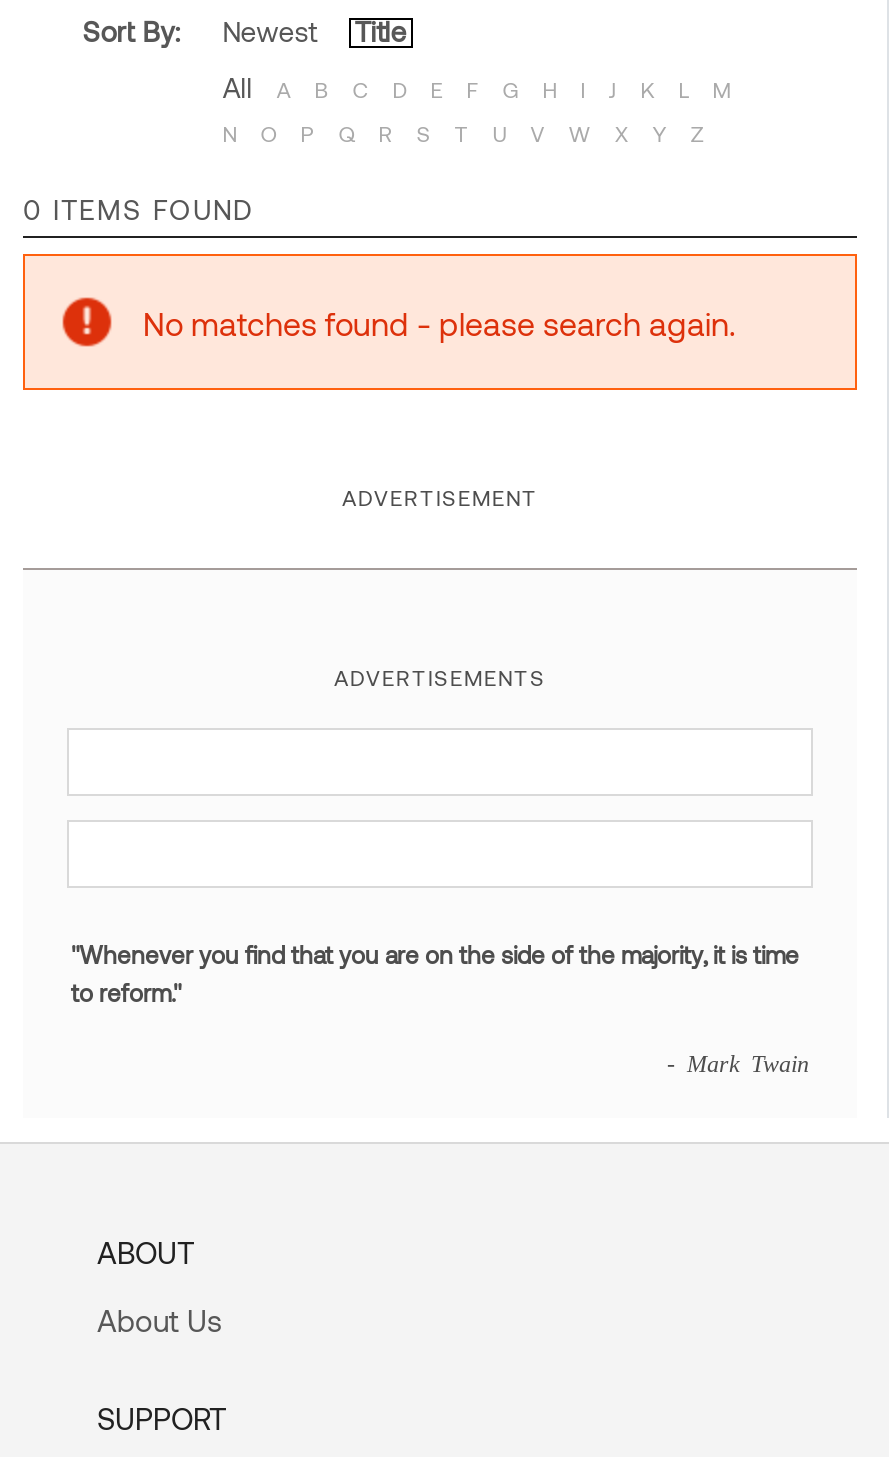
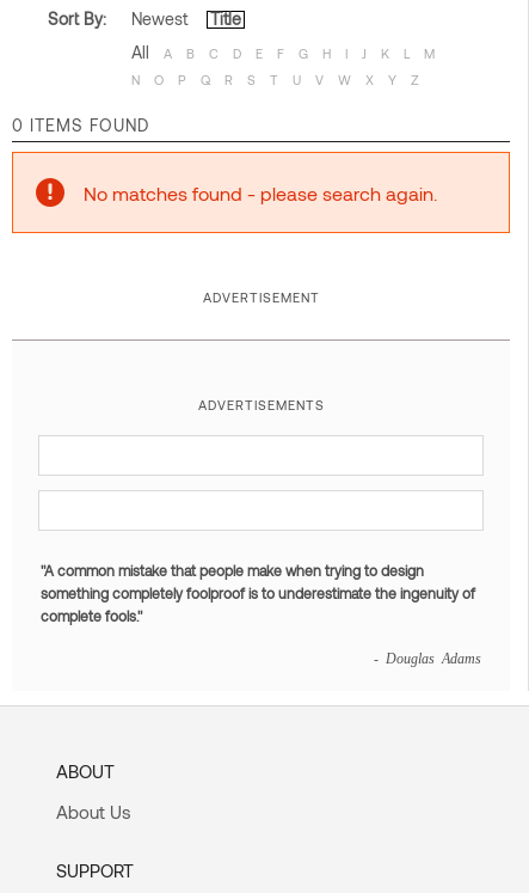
- "Whenever you find that you are on the side of the majority, it is time
- to reform."
+ "A common mistake that people make when trying to design
+ something completely foolproof is to underestimate the ingenuity of
+ complete fools."

- - Mark Twain
+ - Douglas Adams
